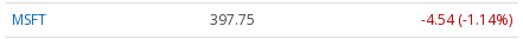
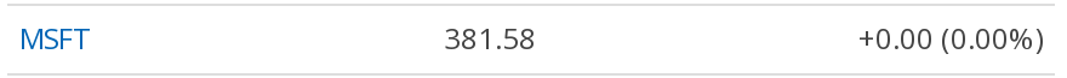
- 397.75
+ 381.58

- -4.54 (-1.14%)
+ +0.00 (0.00%)
